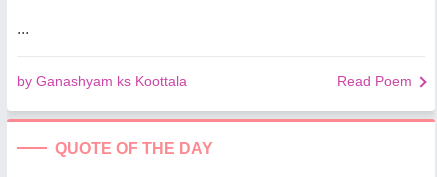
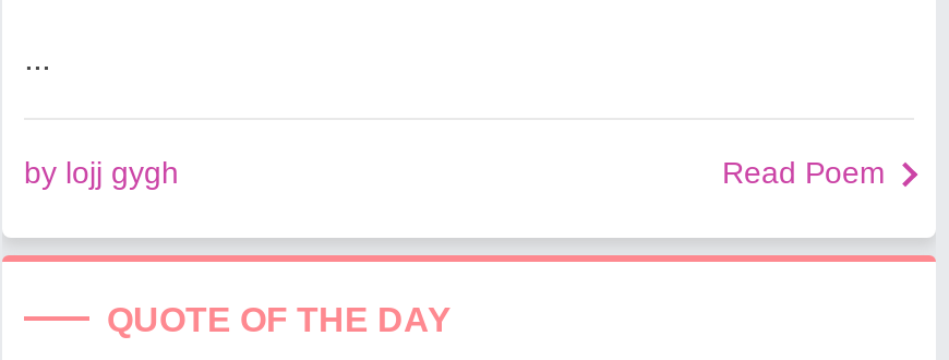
- by Ganashyam ks Koottala
+ by lojj gygh
